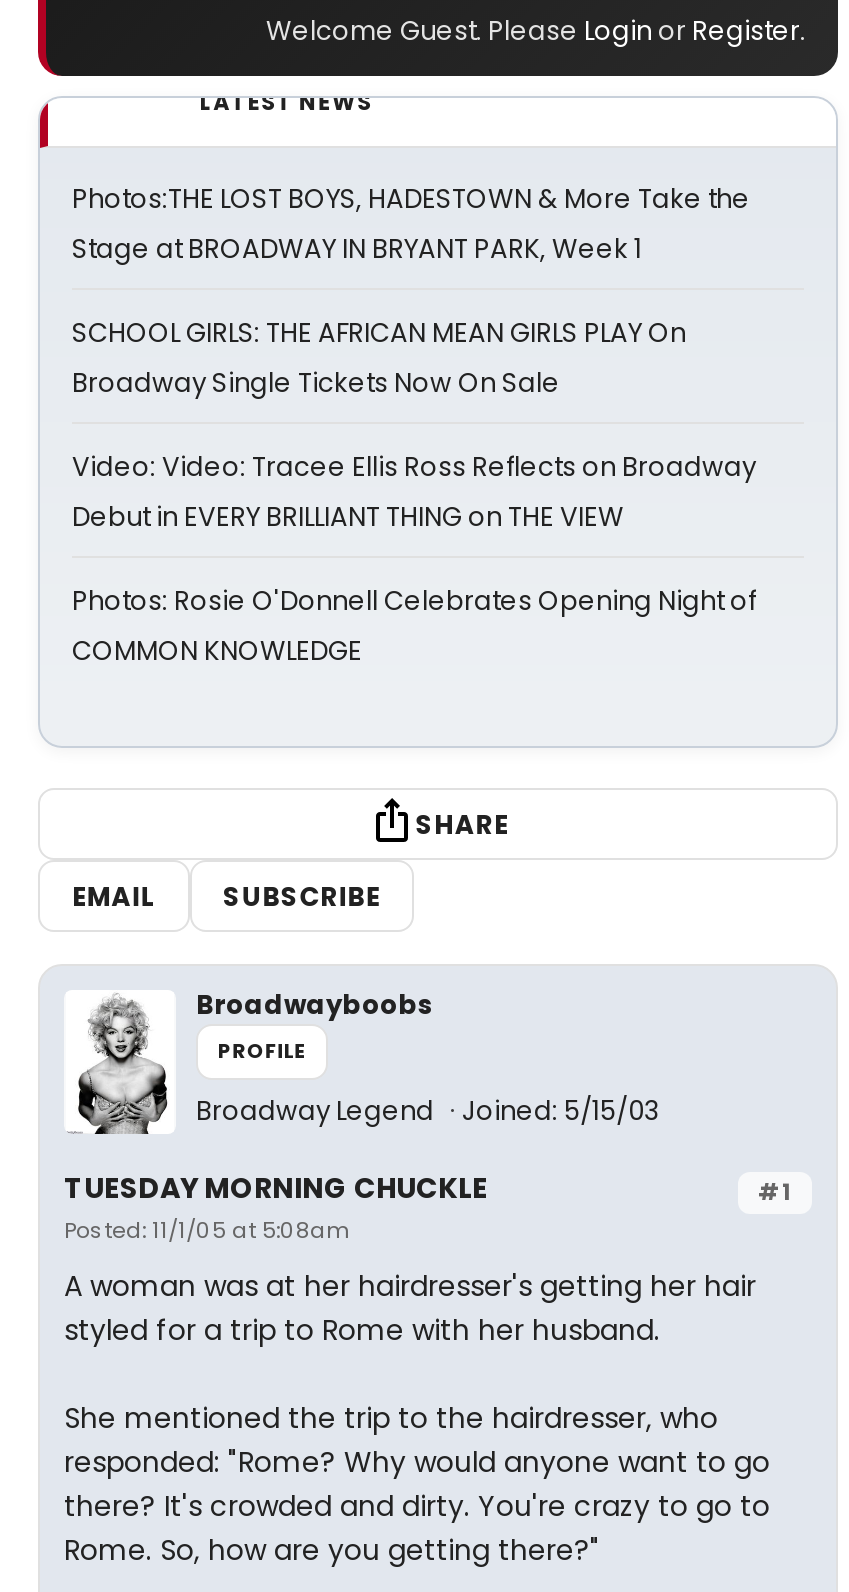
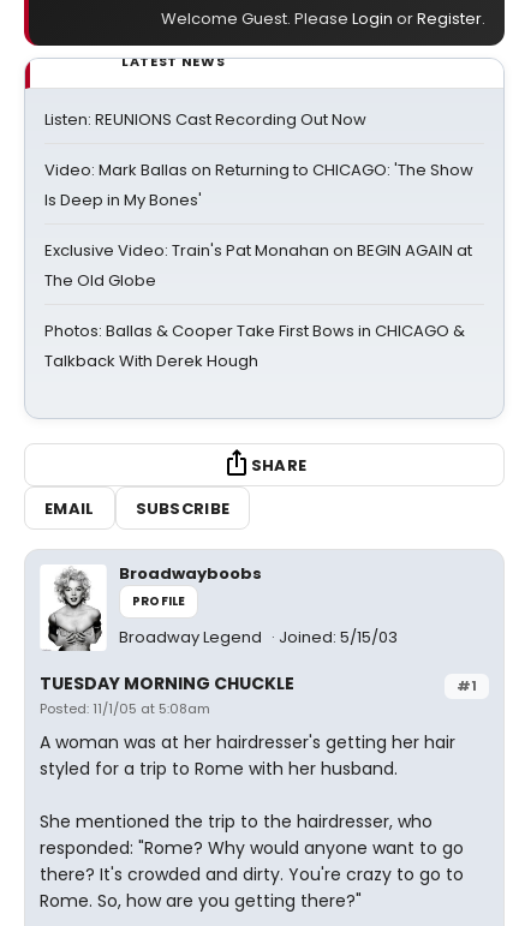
- Photos:THE LOST BOYS, HADESTOWN & More Take the
- Stage at BROADWAY IN BRYANT PARK, Week 1
+ Listen: REUNIONS Cast Recording Out Now

- SCHOOL GIRLS: THE AFRICAN MEAN GIRLS PLAY On
- Broadway Single Tickets Now On Sale
+ Video: Mark Ballas on Returning to CHICAGO: 'The Show
+ Is Deep in My Bones'

- Video: Video: Tracee Ellis Ross Reflects on Broadway
- Debut in EVERY BRILLIANT THING on THE VIEW
+ Exclusive Video: Train's Pat Monahan on BEGIN AGAIN at
+ The Old Globe

- Photos: Rosie O'Donnell Celebrates Opening Night of
- COMMON KNOWLEDGE
+ Photos: Ballas & Cooper Take First Bows in CHICAGO &
+ Talkback With Derek Hough
